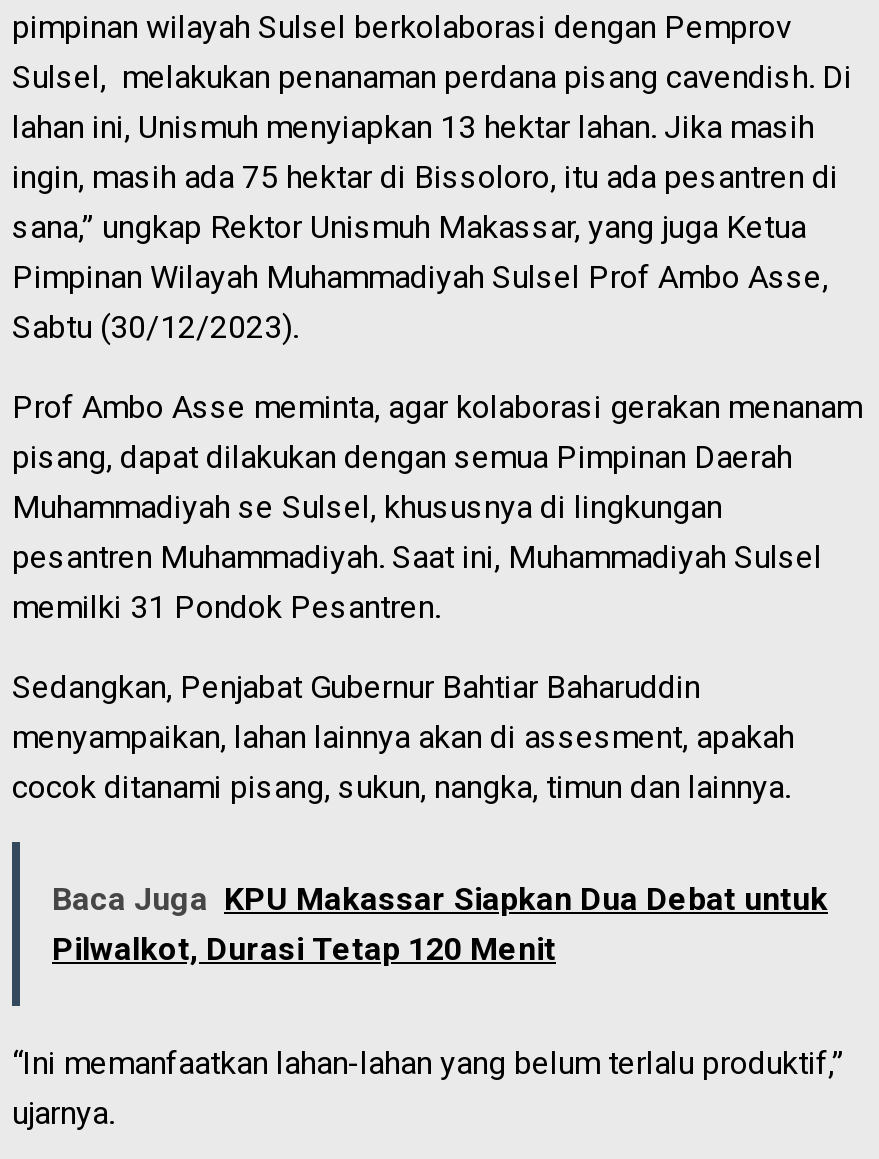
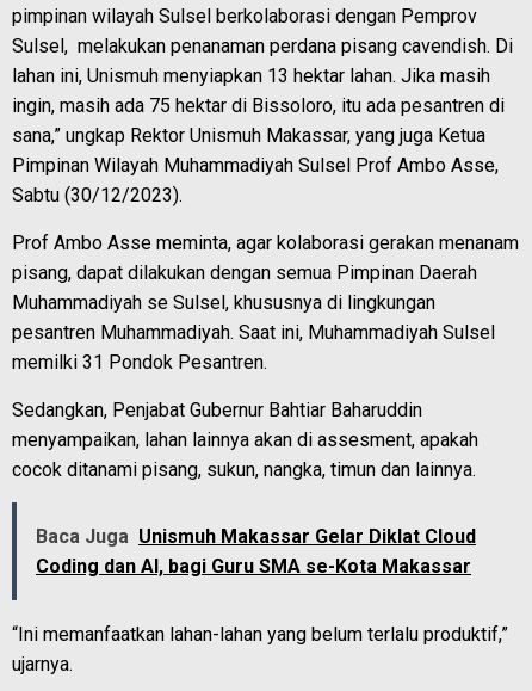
- Baca Juga KPU Makassar Siapkan Dua Debat untuk
- Pilwalkot, Durasi Tetap 120 Menit
+ Baca Juga Unismuh Makassar Gelar Diklat Cloud
+ Coding dan AI, bagi Guru SMA se-Kota Makassar
